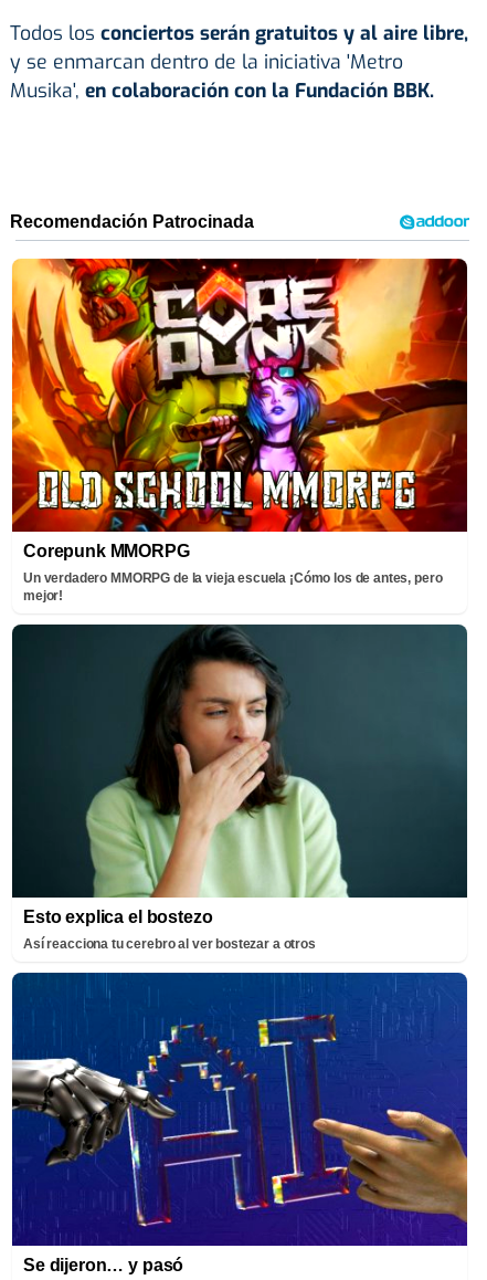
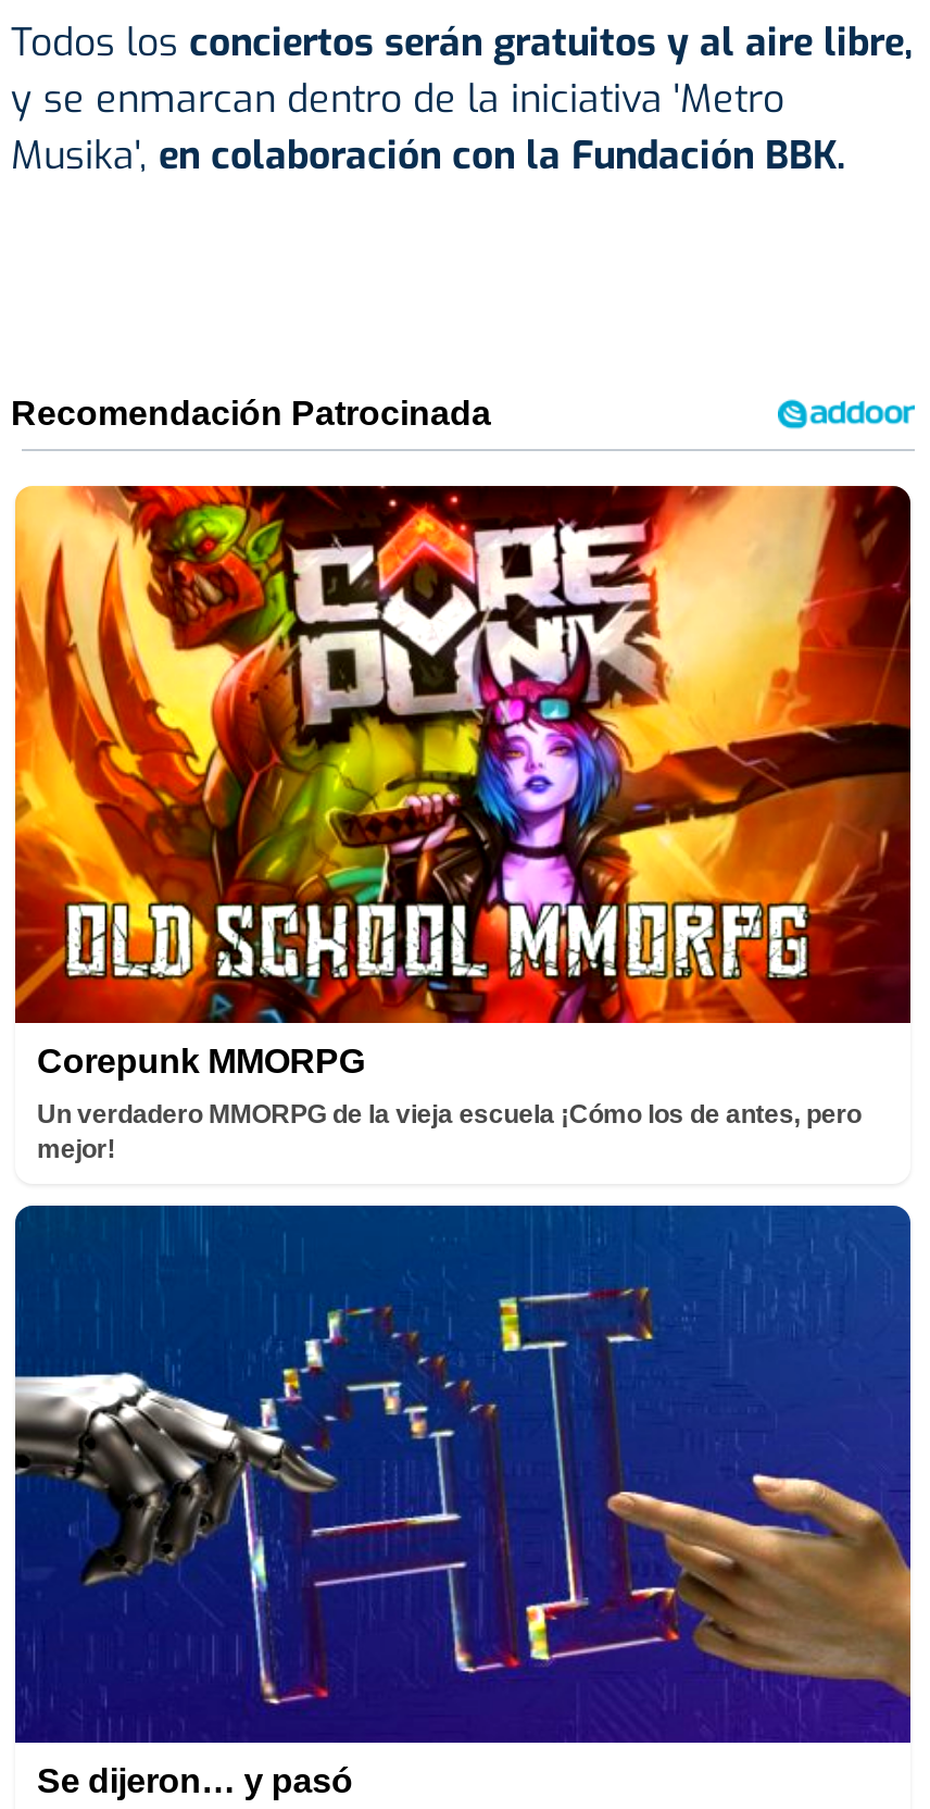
- [image]
- Esto explica el bostezo
- Así reacciona tu cerebro al ver bostezar a otros
